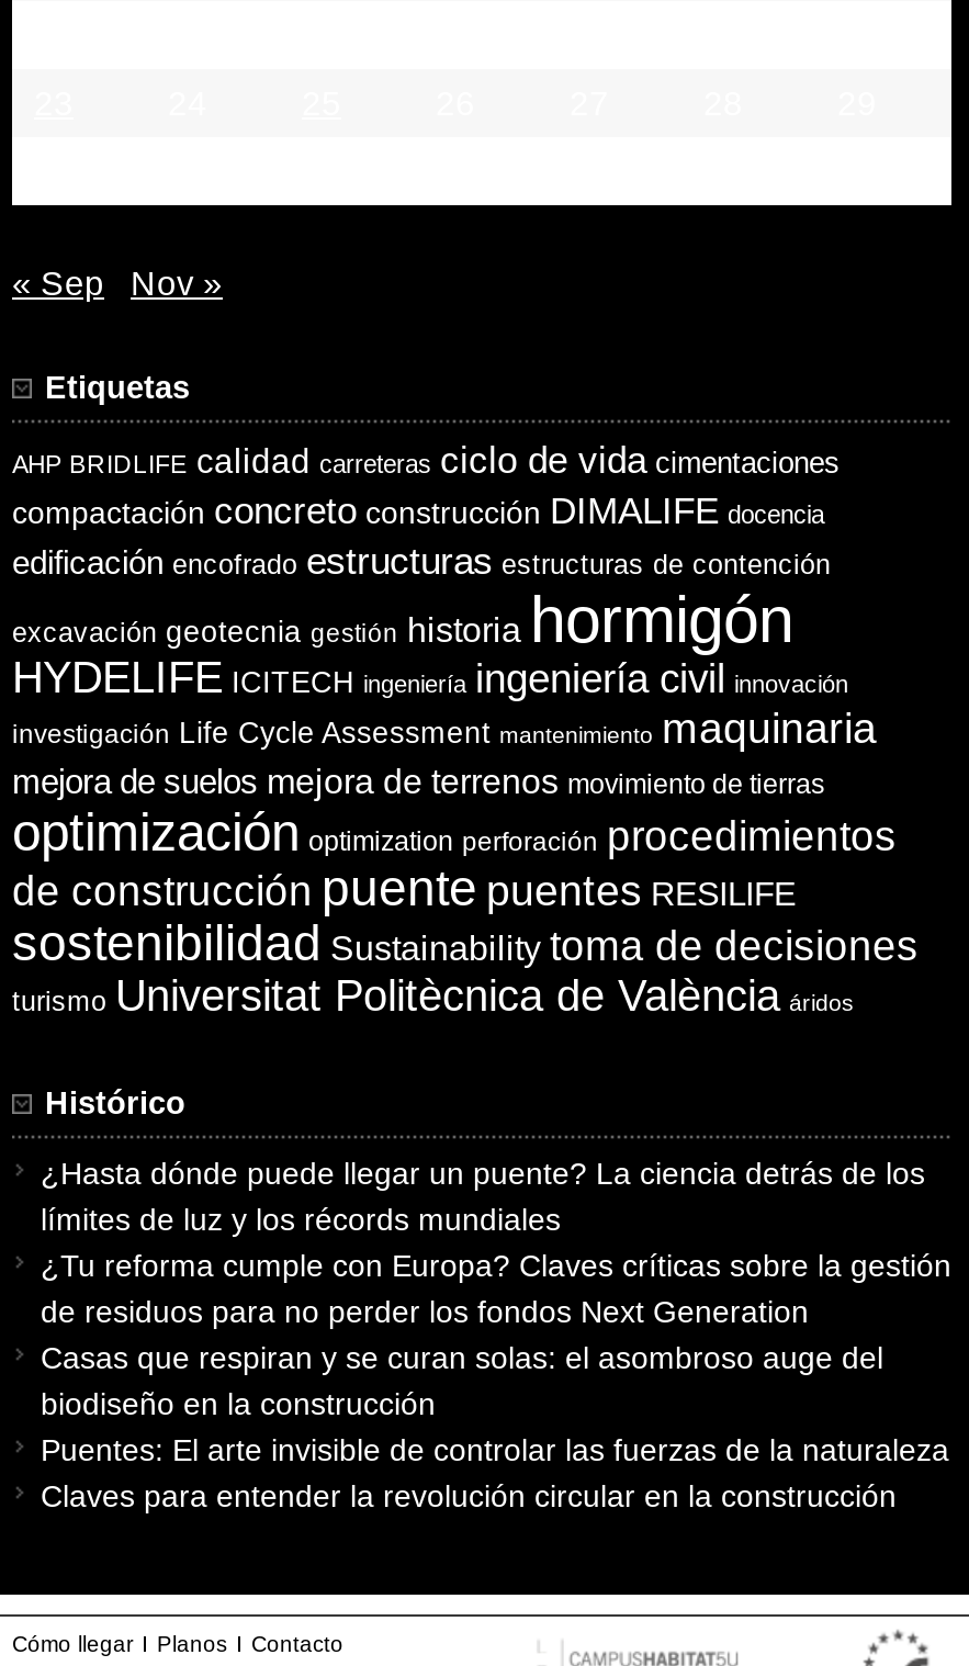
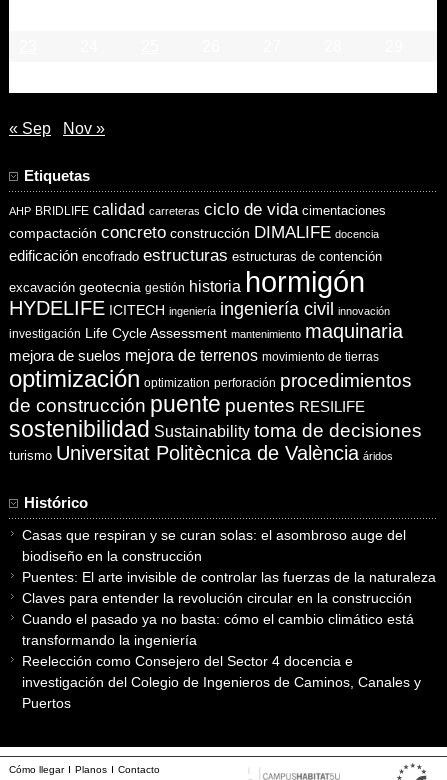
- ¿Hasta dónde puede llegar un puente? La ciencia detrás de los
- límites de luz y los récords mundiales
- ¿Tu reforma cumple con Europa? Claves críticas sobre la gestión
- de residuos para no perder los fondos Next Generation

moved up: Casas que respiran y se curan solas: el asombroso auge del | biodiseño en la construcción | Puentes: El arte invisible de controlar las fuerzas de la naturaleza | Claves para entender la revolución circular en la construcción

+ Cuando el pasado ya no basta: cómo el cambio climático está
+ transformando la ingeniería
+ Reelección como Consejero del Sector 4 docencia e
+ investigación del Colegio de Ingenieros de Caminos, Canales y
+ Puertos
